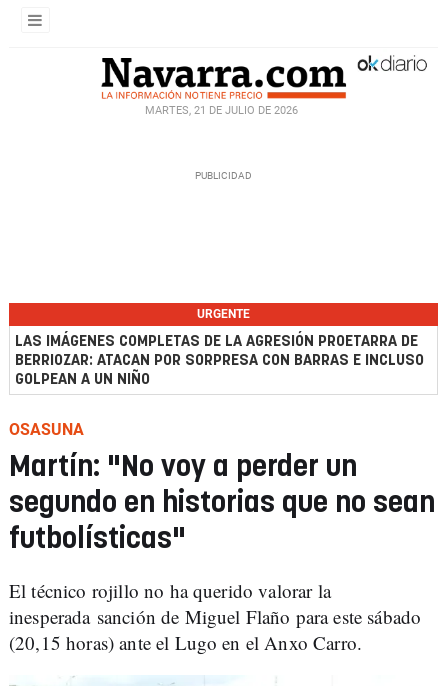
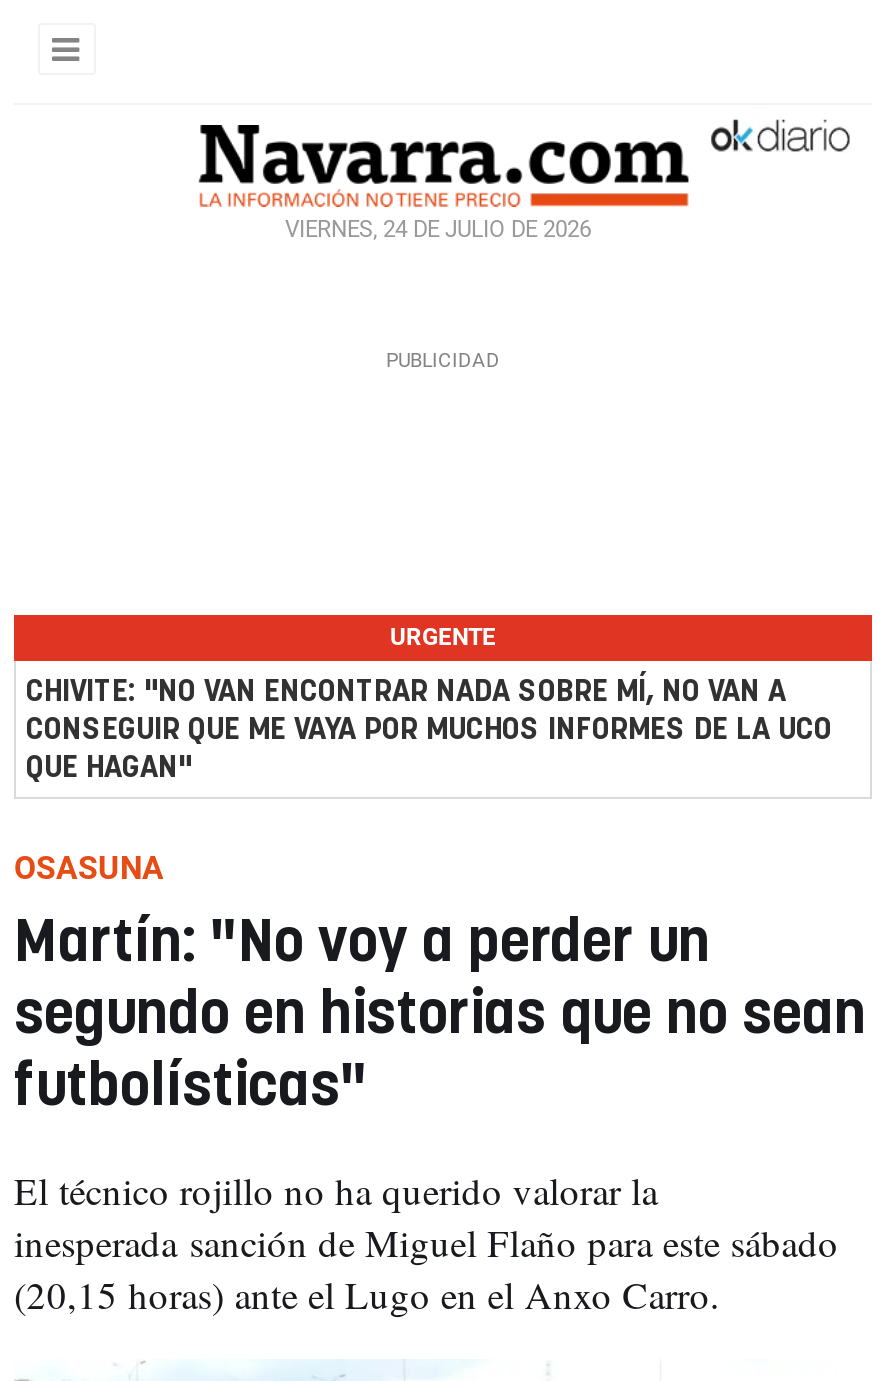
- MARTES, 21 DE JULIO DE 2026
+ VIERNES, 24 DE JULIO DE 2026

- LAS IMÁGENES COMPLETAS DE LA AGRESIÓN PROETARRA DE
- BERRIOZAR: ATACAN POR SORPRESA CON BARRAS E INCLUSO
- GOLPEAN A UN NIÑO
+ CHIVITE: "NO VAN ENCONTRAR NADA SOBRE MÍ, NO VAN A
+ CONSEGUIR QUE ME VAYA POR MUCHOS INFORMES DE LA UCO
+ QUE HAGAN"
